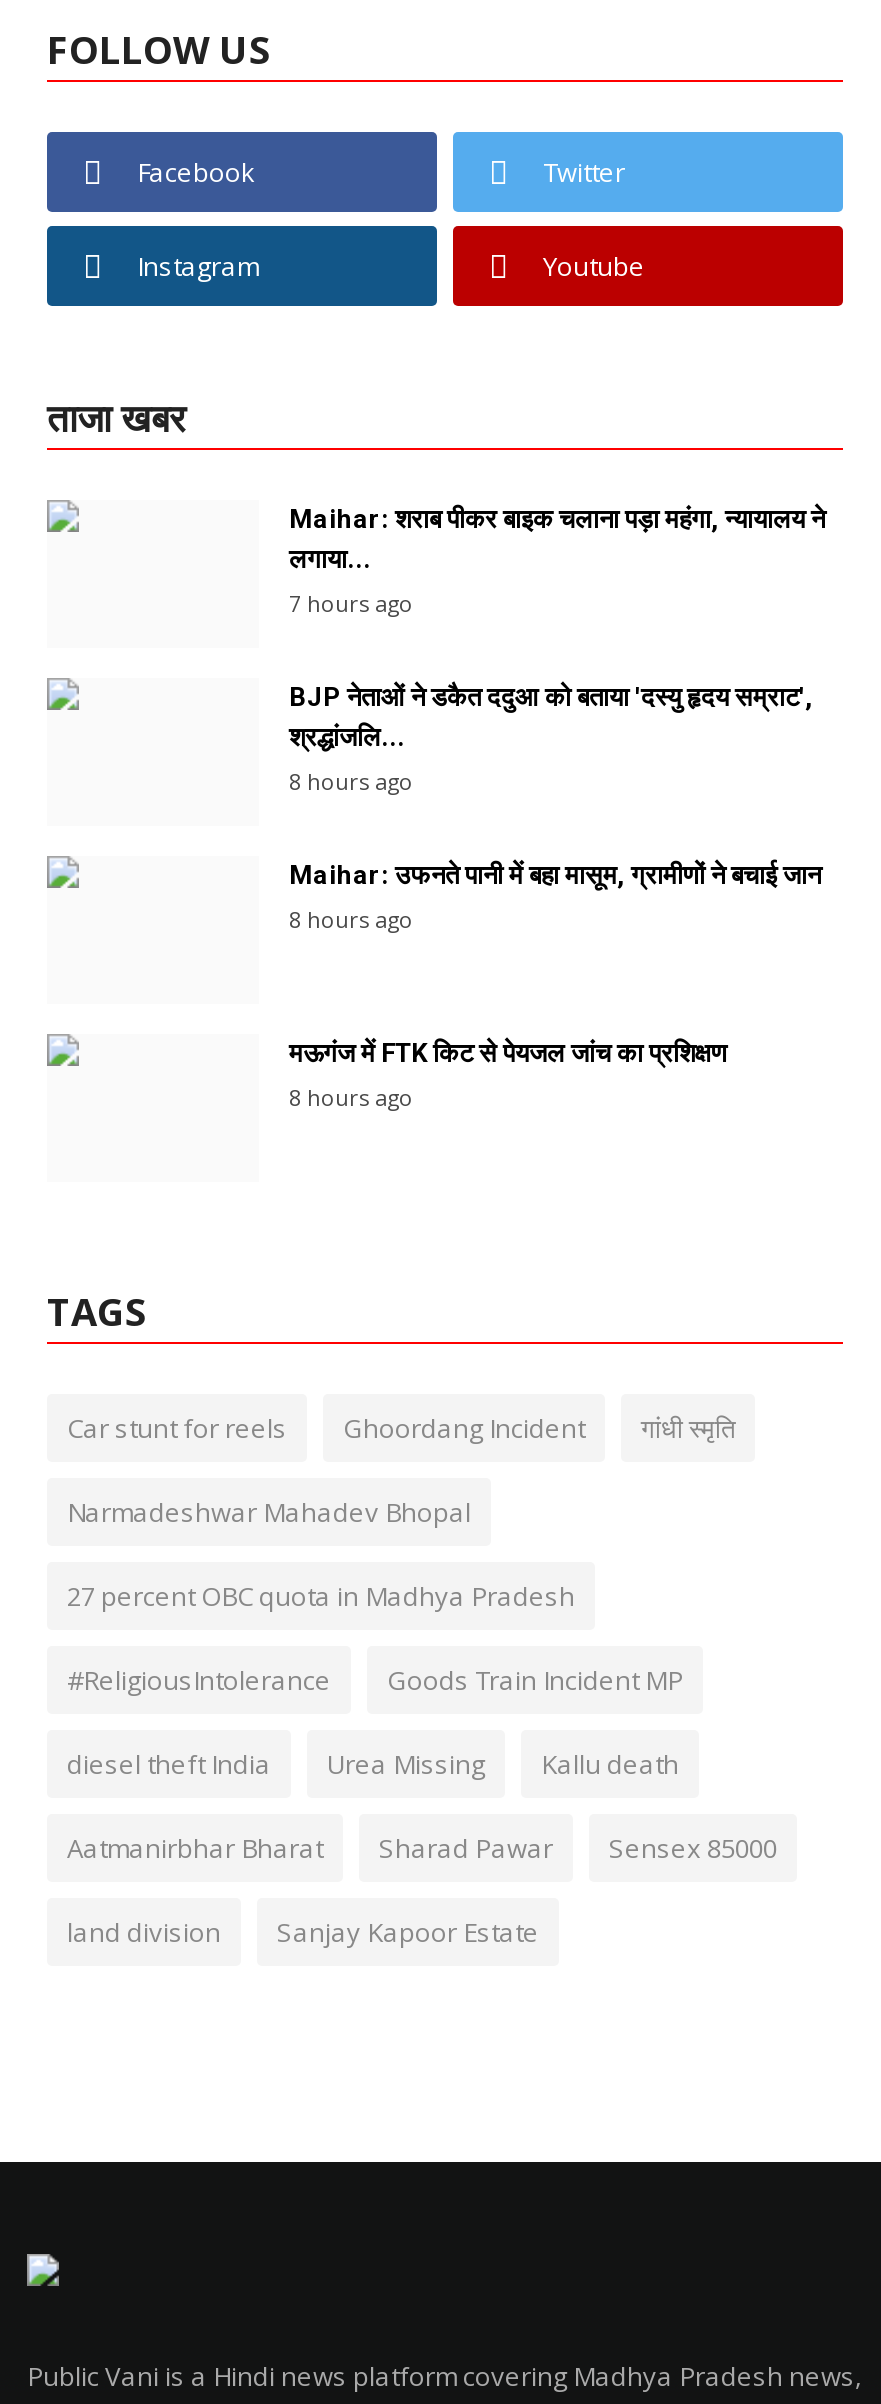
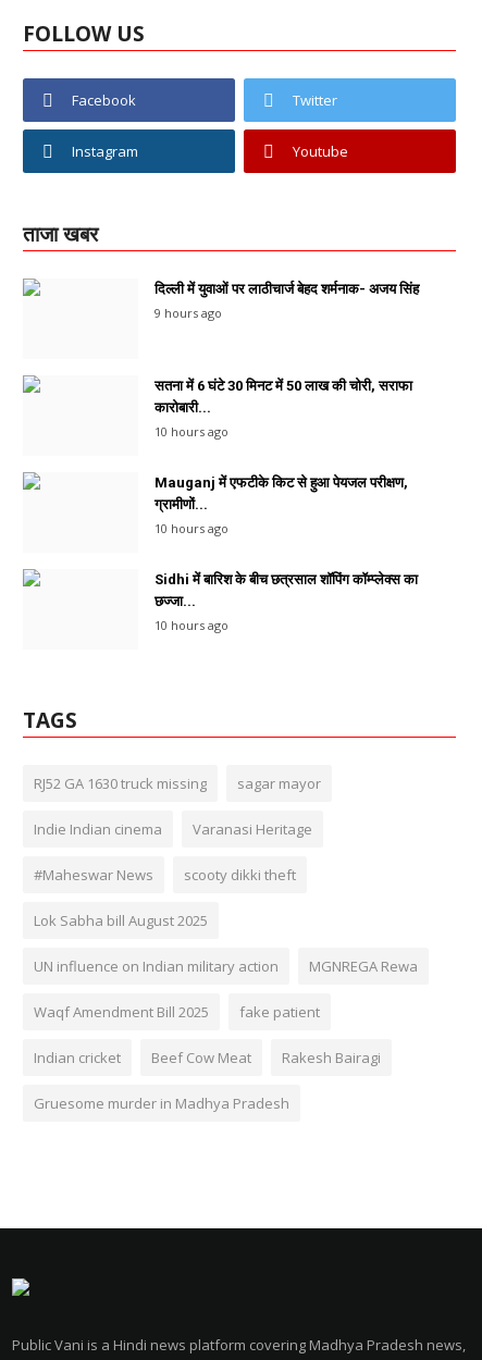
- Maihar: शराब पीकर बाइक चलाना पड़ा महंगा, न्यायालय ने
- लगाया...
+ दिल्ली में युवाओं पर लाठीचार्ज बेहद शर्मनाक- अजय सिंह

- 7 hours ago
+ 9 hours ago

- BJP नेताओं ने डकैत ददुआ को बताया 'दस्यु हृदय सम्राट',
- श्रद्धांजलि...
+ सतना में 6 घंटे 30 मिनट में 50 लाख की चोरी, सराफा
+ कारोबारी...

- 8 hours ago
+ 10 hours ago

- Maihar: उफनते पानी में बहा मासूम, ग्रामीणों ने बचाई जान
+ Mauganj में एफटीके किट से हुआ पेयजल परीक्षण,
+ ग्रामीणों...

- 8 hours ago
+ 10 hours ago

- मऊगंज में FTK किट से पेयजल जांच का प्रशिक्षण
+ Sidhi में बारिश के बीच छत्रसाल शॉपिंग कॉम्प्लेक्स का
+ छज्जा...

- 8 hours ago
+ 10 hours ago

- Car stunt for reels
- Ghoordang Incident
- गांधी स्मृति
- Narmadeshwar Mahadev Bhopal
- 27 percent OBC quota in Madhya Pradesh
- #ReligiousIntolerance
- Goods Train Incident MP
- diesel theft India
- Urea Missing
- Kallu death
- Aatmanirbhar Bharat
- Sharad Pawar
- Sensex 85000
- land division
- Sanjay Kapoor Estate
+ RJ52 GA 1630 truck missing
+ sagar mayor
+ Indie Indian cinema
+ Varanasi Heritage
+ #Maheswar News
+ scooty dikki theft
+ Lok Sabha bill August 2025
+ UN influence on Indian military action
+ MGNREGA Rewa
+ Waqf Amendment Bill 2025
+ fake patient
+ Indian cricket
+ Beef Cow Meat
+ Rakesh Bairagi
+ Gruesome murder in Madhya Pradesh
